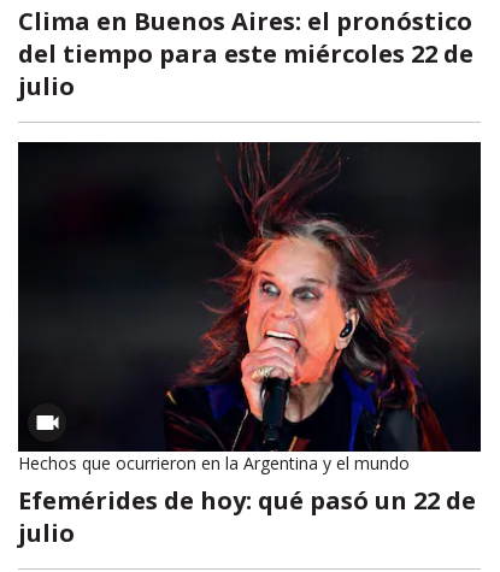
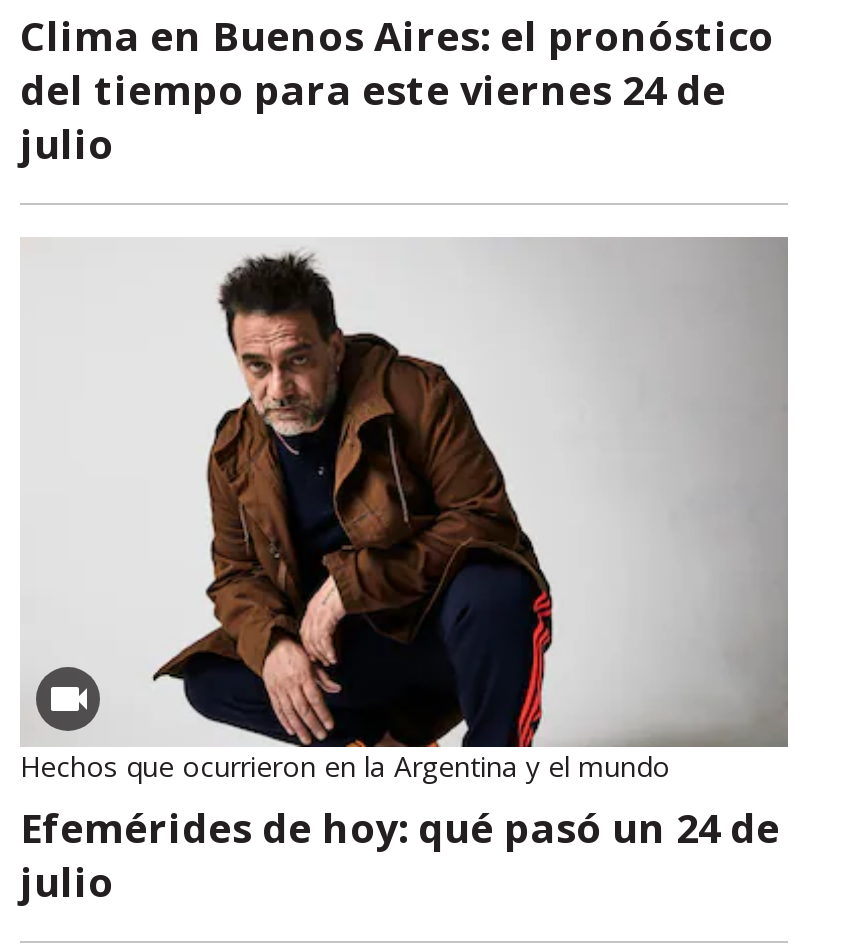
- del tiempo para este miércoles 22 de
+ del tiempo para este viernes 24 de

- [image]
- Efemérides de hoy: qué pasó un 22 de
+ [image]
+ Efemérides de hoy: qué pasó un 24 de
